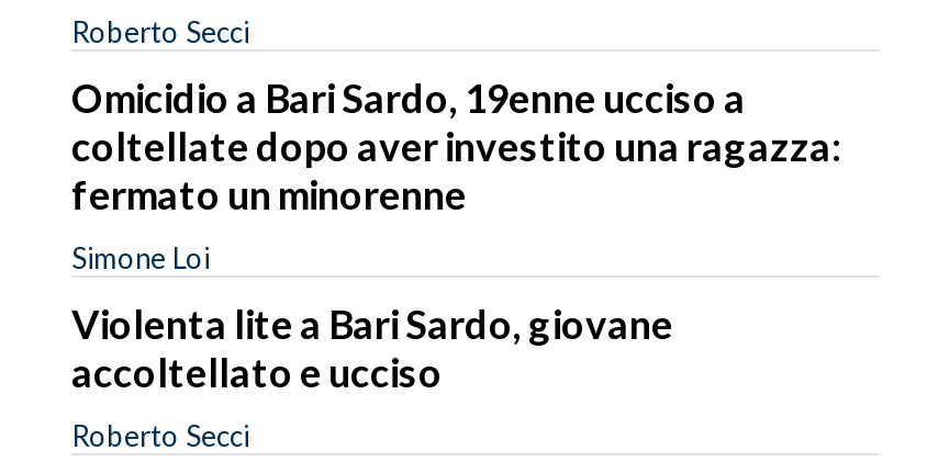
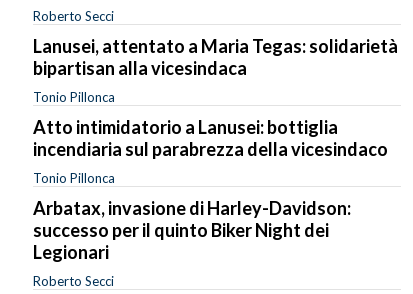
- Omicidio a Bari Sardo, 19enne ucciso a
- coltellate dopo aver investito una ragazza:
- fermato un minorenne
- Simone Loi
- Violenta lite a Bari Sardo, giovane
- accoltellato e ucciso
+ Lanusei, attentato a Maria Tegas: solidarietà
+ bipartisan alla vicesindaca
+ Tonio Pillonca
+ Atto intimidatorio a Lanusei: bottiglia
+ incendiaria sul parabrezza della vicesindaco
+ Tonio Pillonca
+ Arbatax, invasione di Harley-Davidson:
+ successo per il quinto Biker Night dei
+ Legionari
